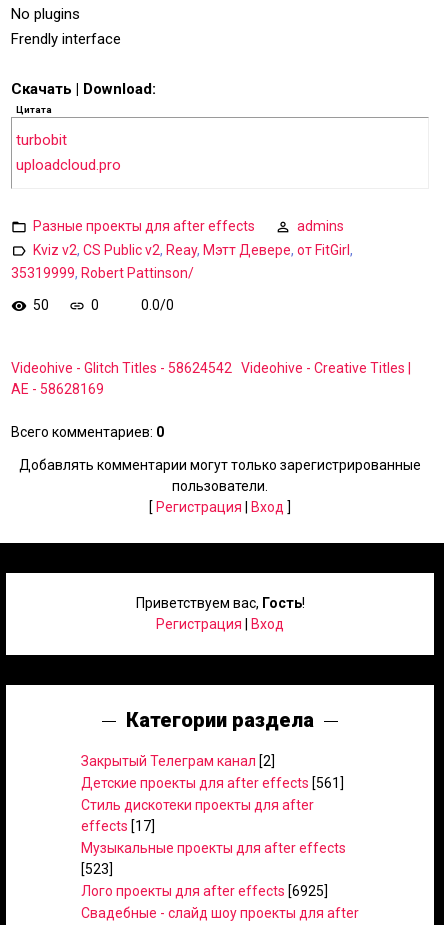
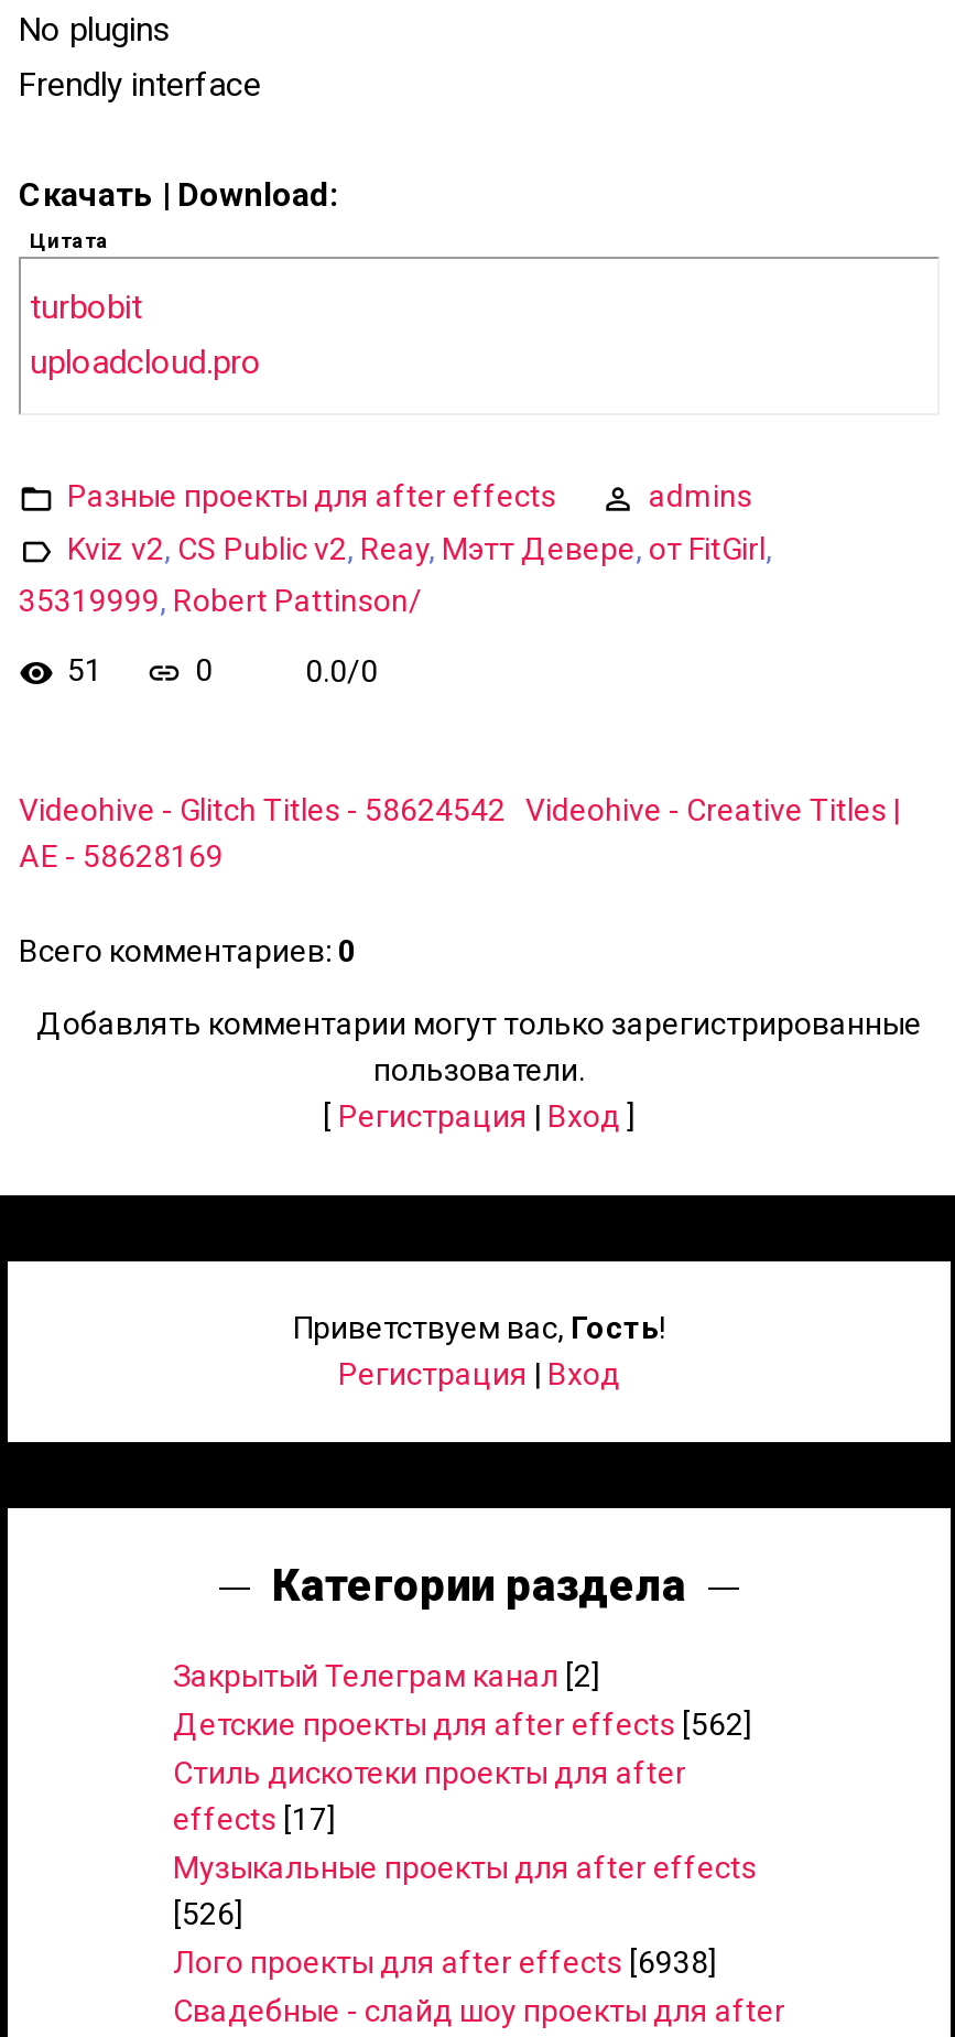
- 50
+ 51

- Детские проекты для after effects [561]
+ Детские проекты для after effects [562]

- [523]
+ [526]

- Лого проекты для after effects [6925]
+ Лого проекты для after effects [6938]
